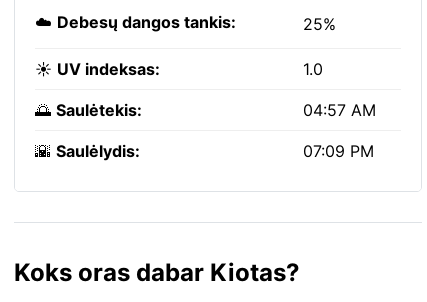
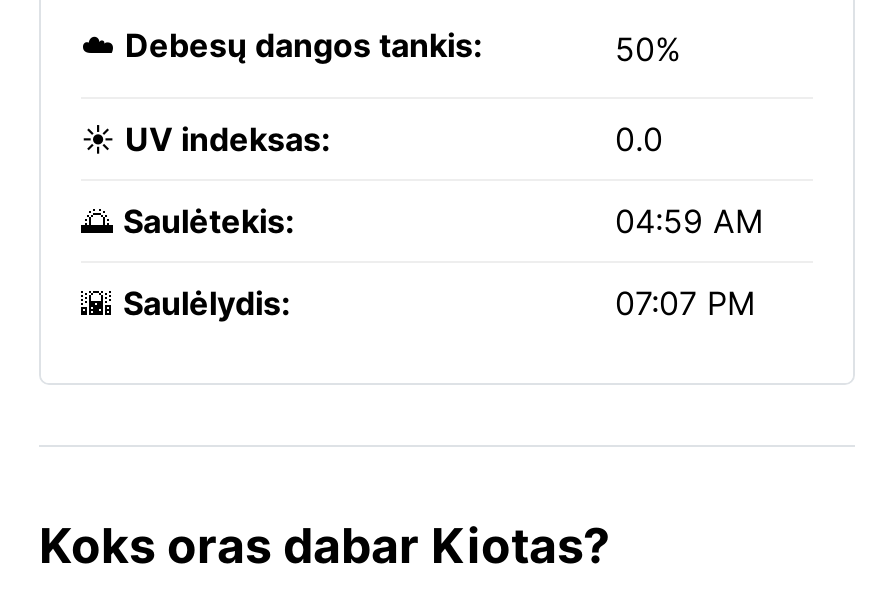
- 25%
+ 50%

- 1.0
+ 0.0

- 04:57 AM
+ 04:59 AM

- 07:09 PM
+ 07:07 PM
